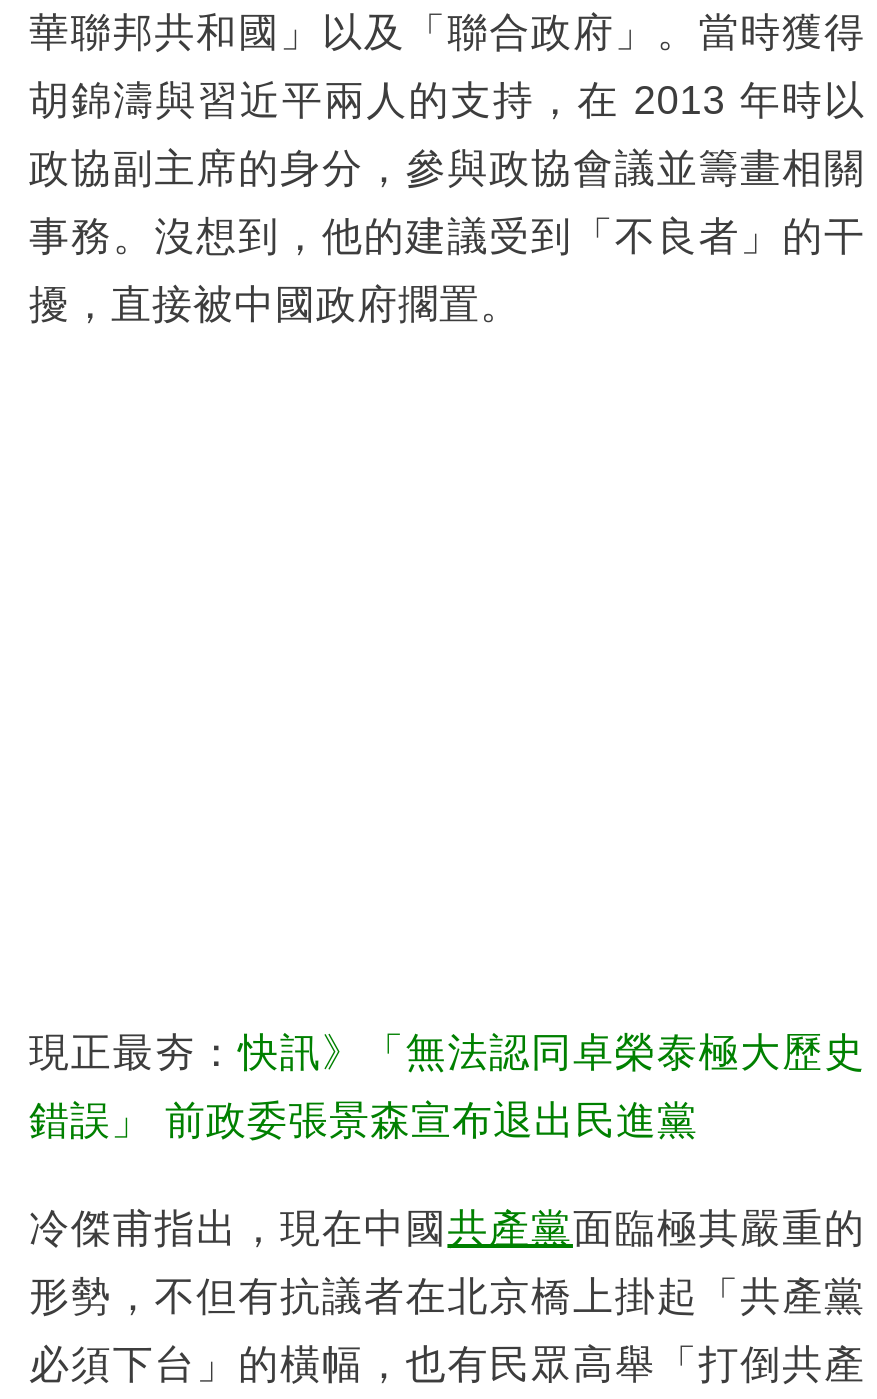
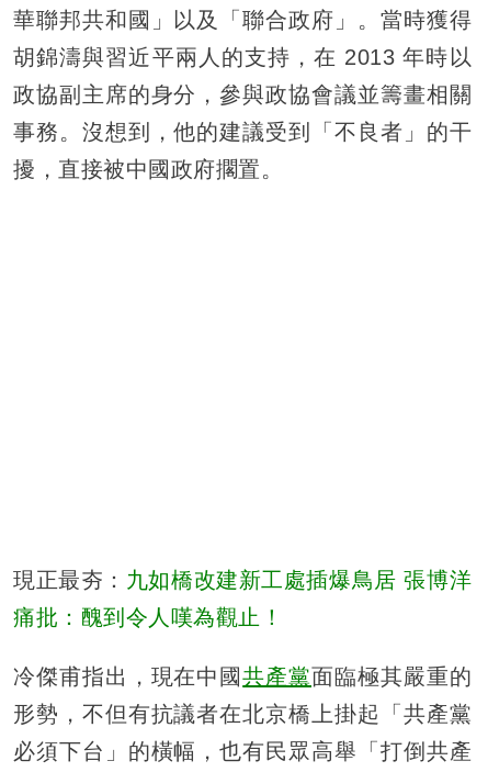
- 現正最夯：快訊》「無法認同卓榮泰極大歷史
+ 現正最夯：九如橋改建新工處插爆鳥居 張博洋

- 錯誤」 前政委張景森宣布退出民進黨
+ 痛批：醜到令人嘆為觀止！
